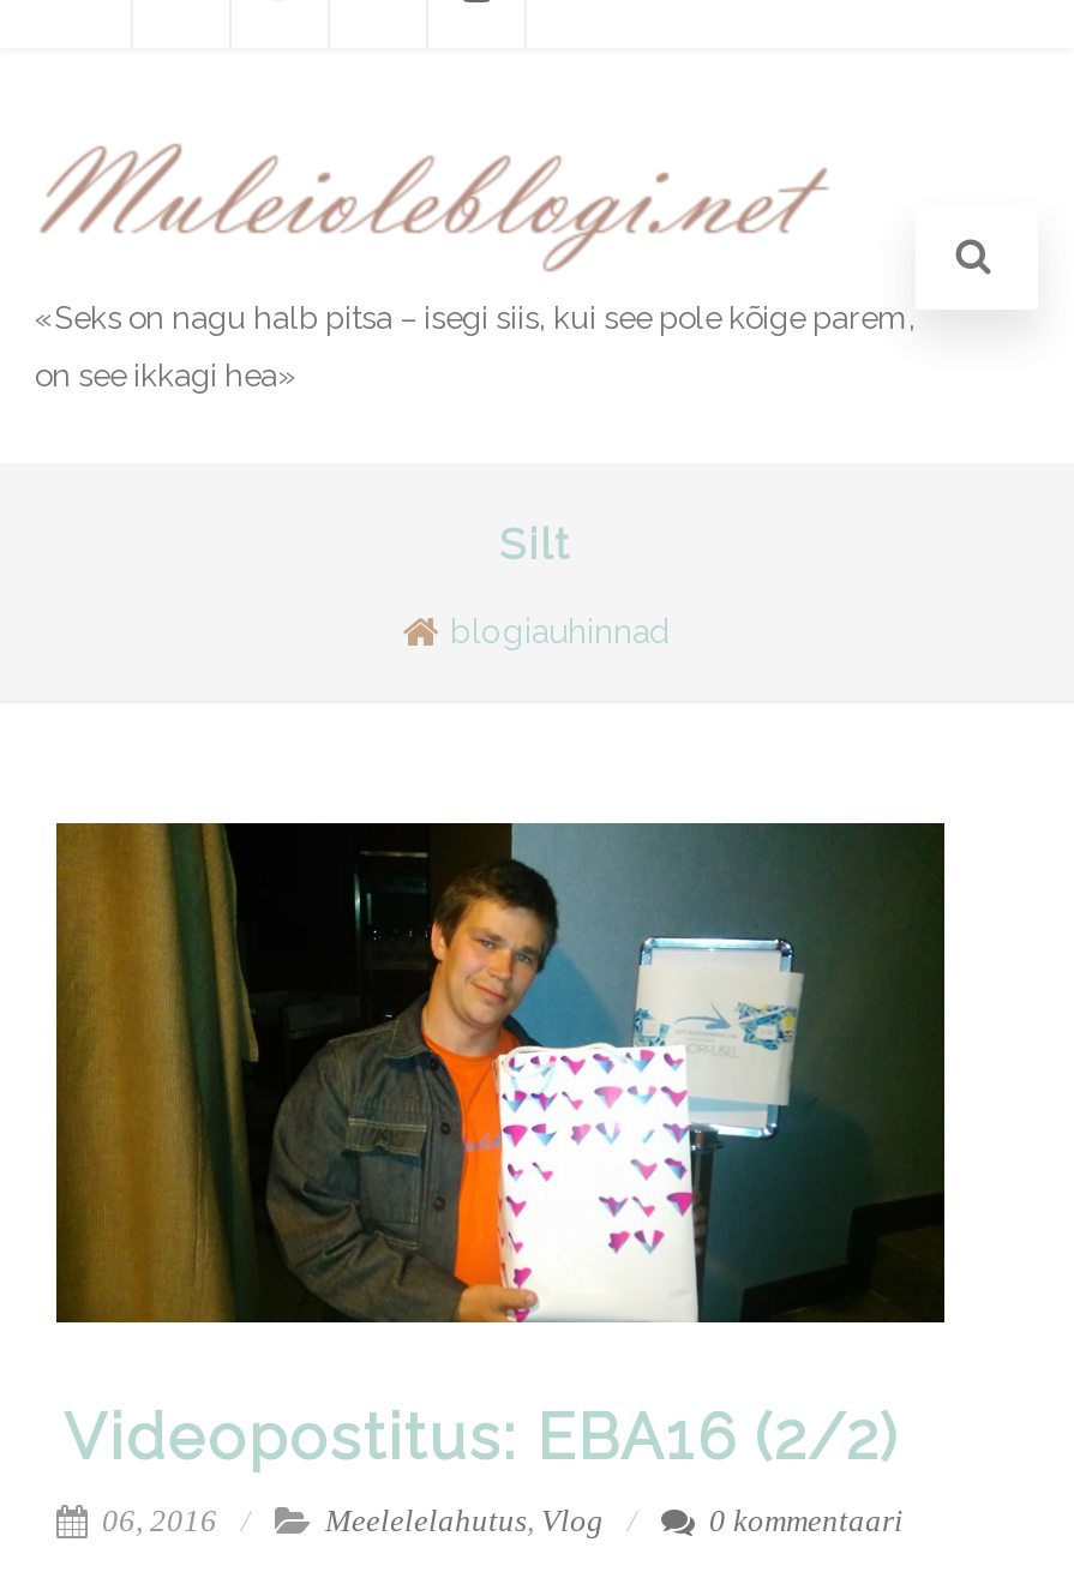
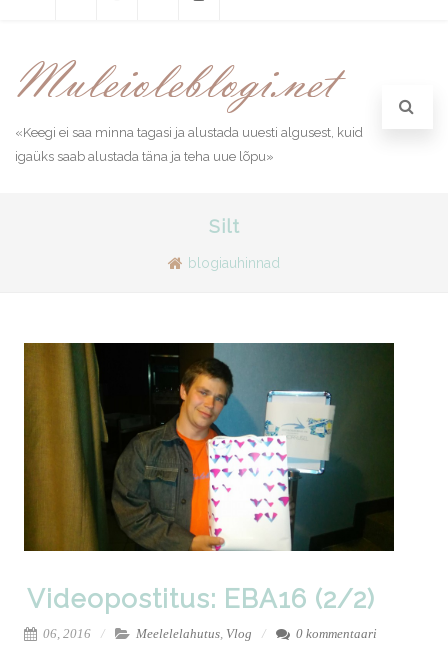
- «Seks on nagu halb pitsa – isegi siis, kui see pole kõige parem,
+ «Keegi ei saa minna tagasi ja alustada uuesti algusest, kuid

- on see ikkagi hea»
+ igaüks saab alustada täna ja teha uue lõpu»
